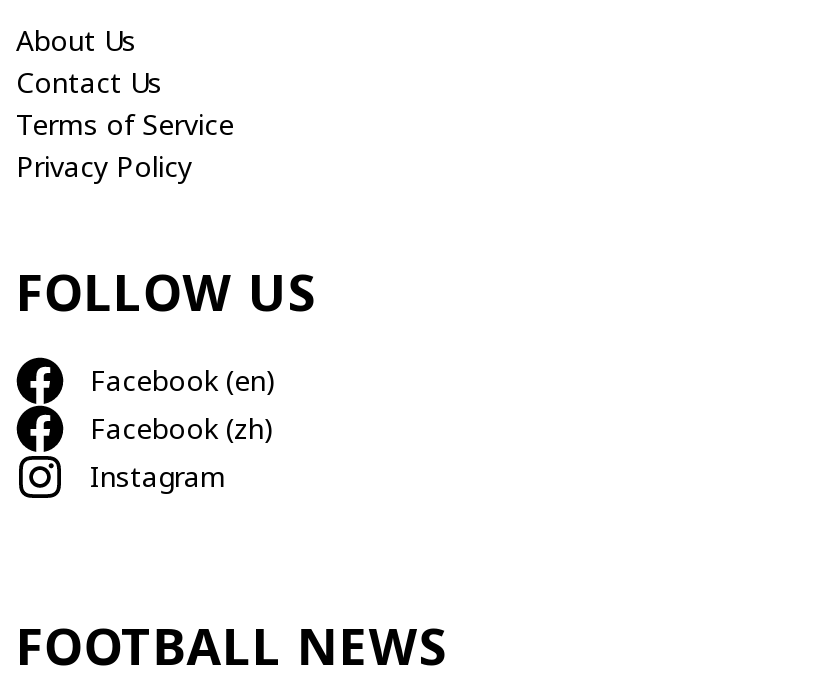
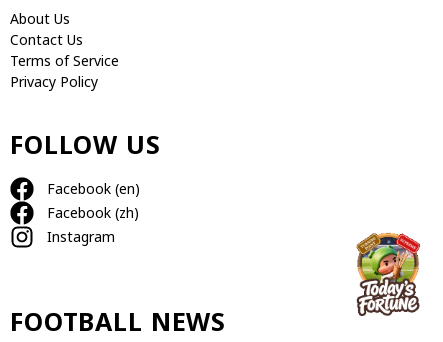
+ [image]
